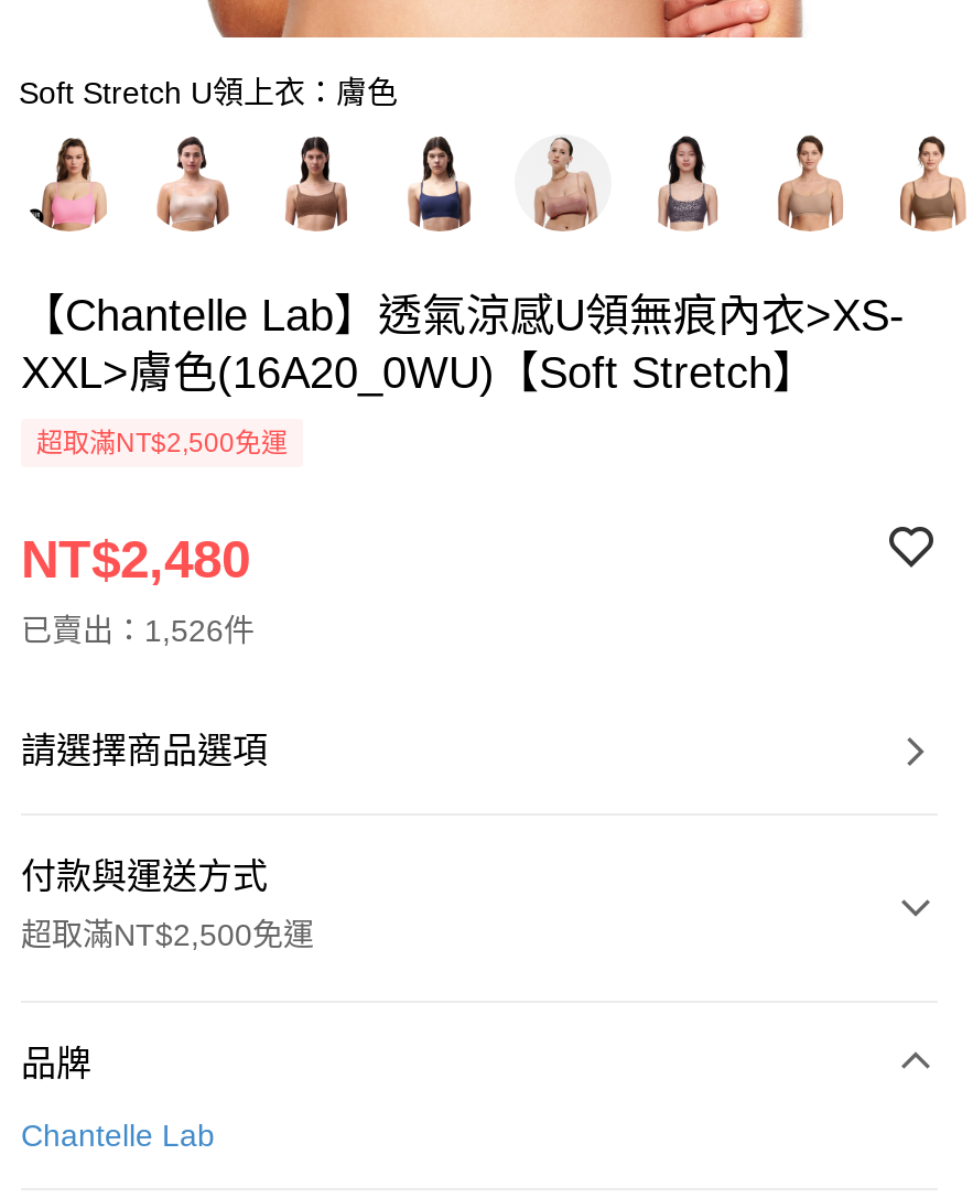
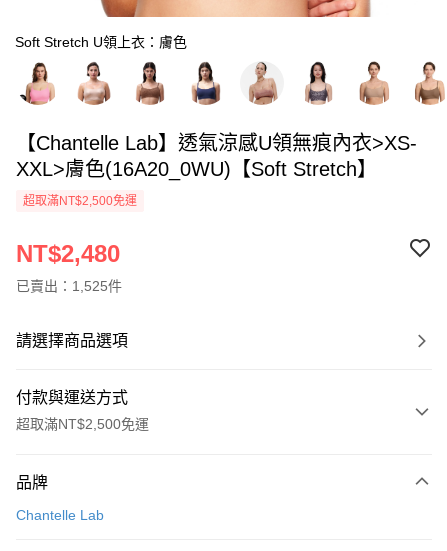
- 已賣出：1,526件
+ 已賣出：1,525件
